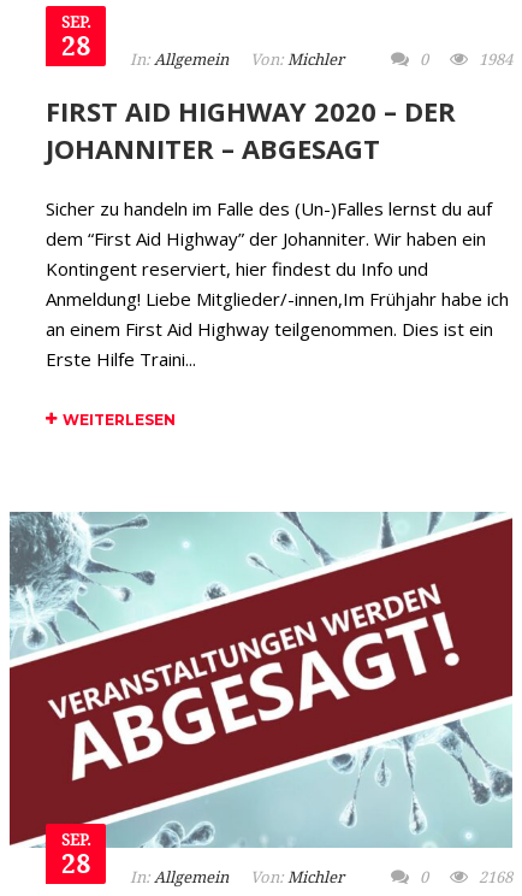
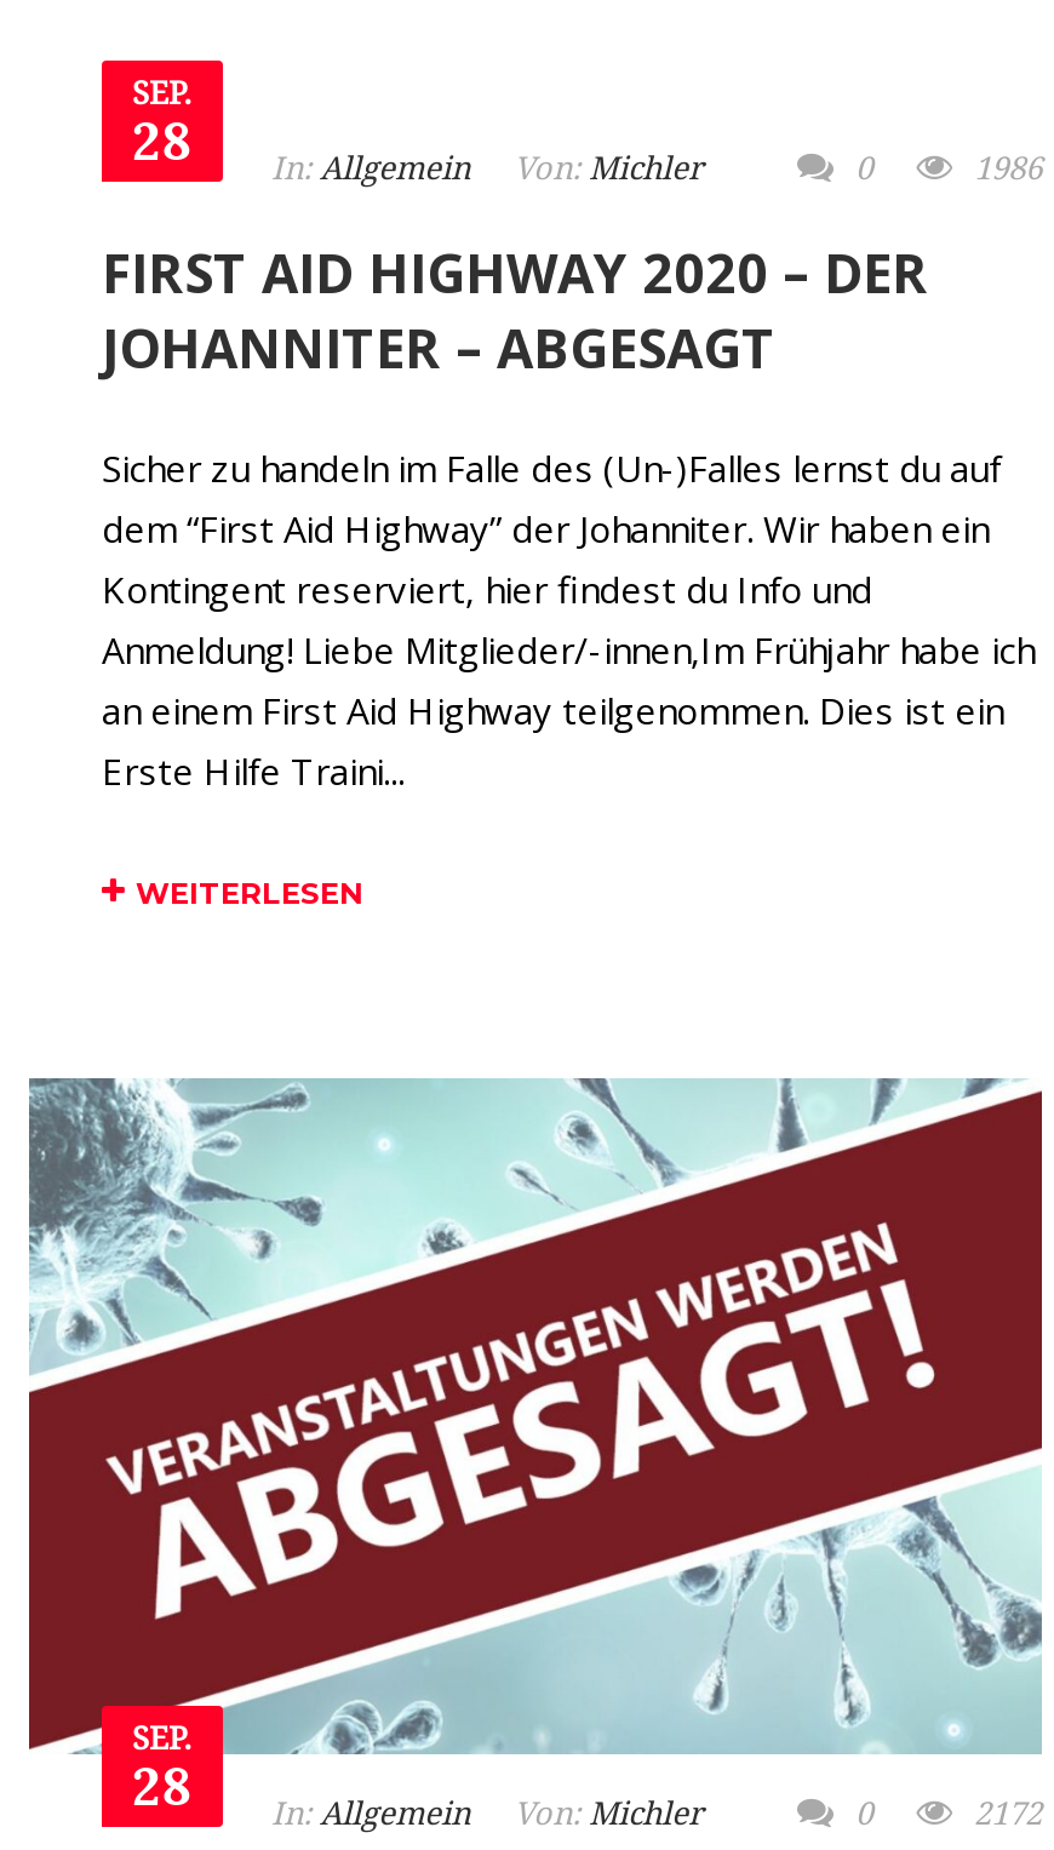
- 1984
+ 1986

- 2168
+ 2172
